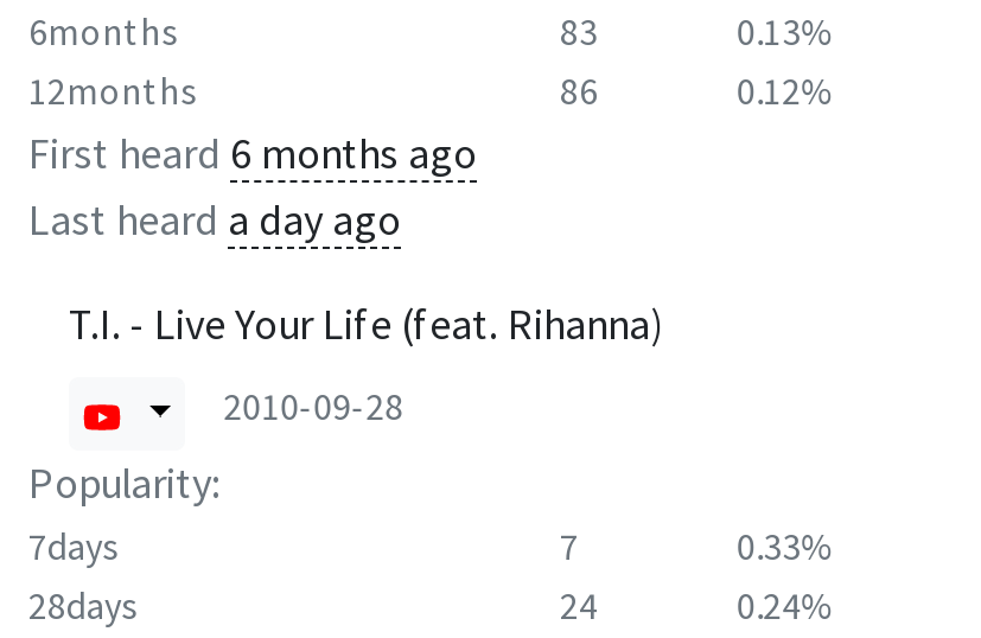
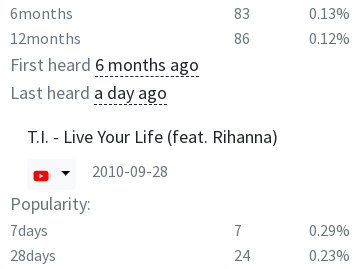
- 0.33%
+ 0.29%

- 0.24%
+ 0.23%
